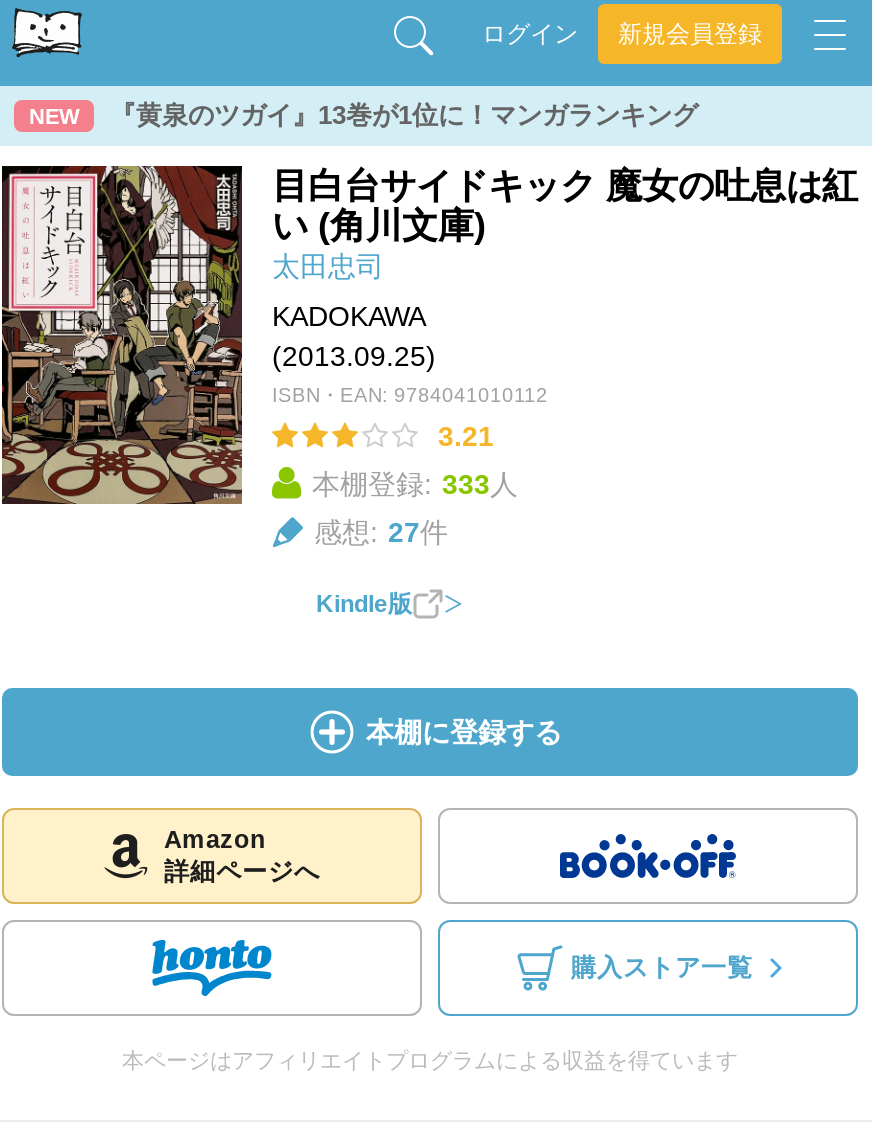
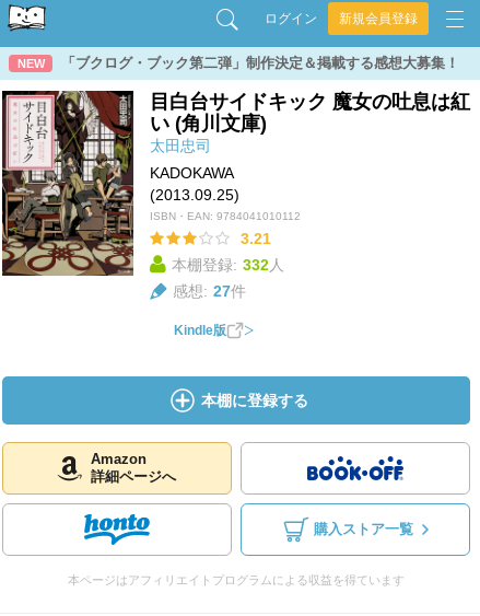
- 『黄泉のツガイ』13巻が1位に！マンガランキング
+ 「ブクログ・ブック第二弾」制作決定＆掲載する感想大募集！

- 本棚登録: 333人
+ 本棚登録: 332人
